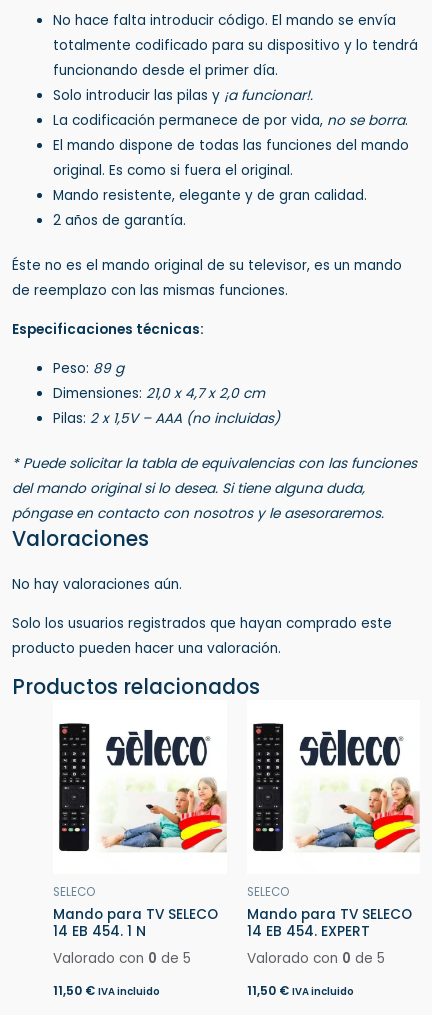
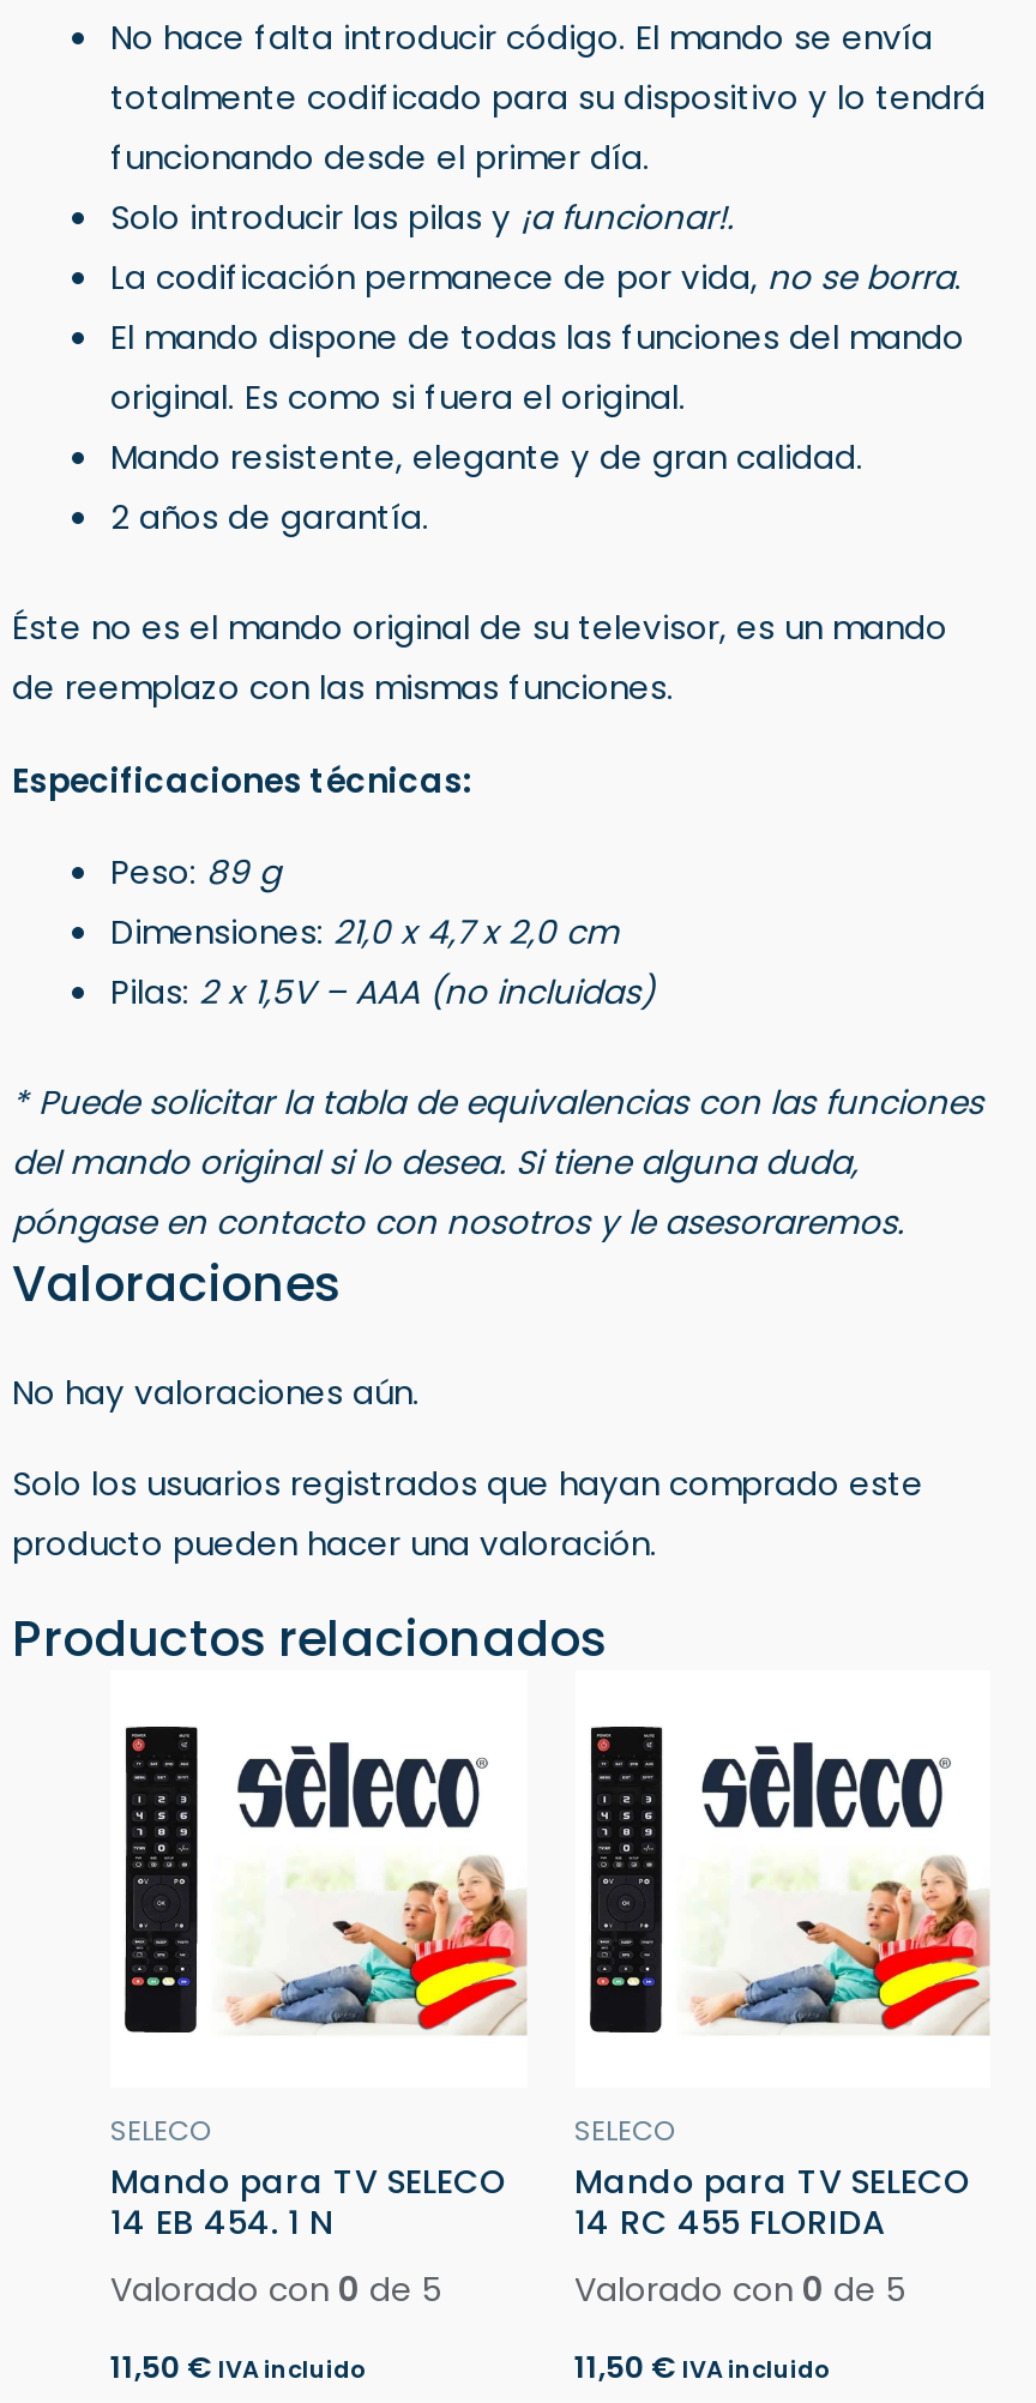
- 14 EB 454. EXPERT
+ 14 RC 455 FLORIDA
